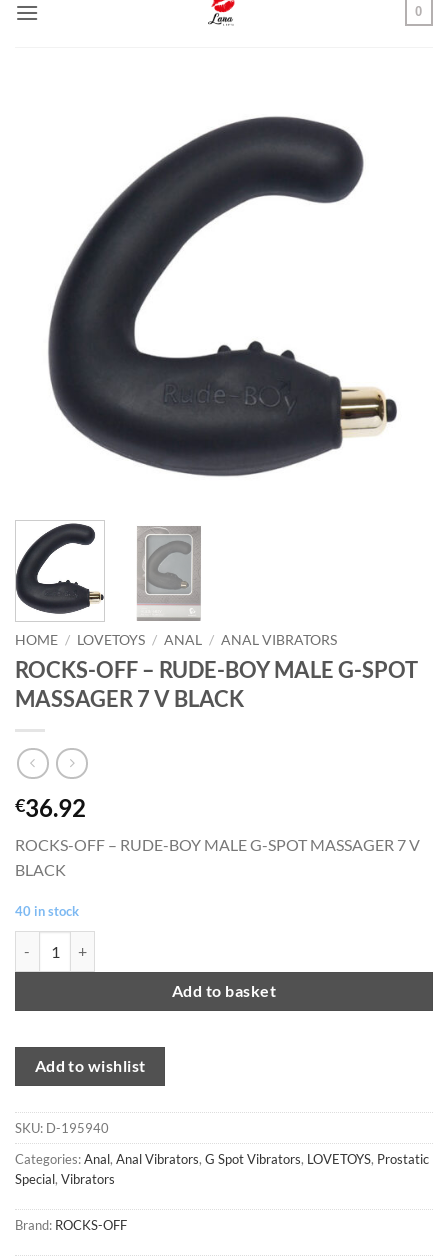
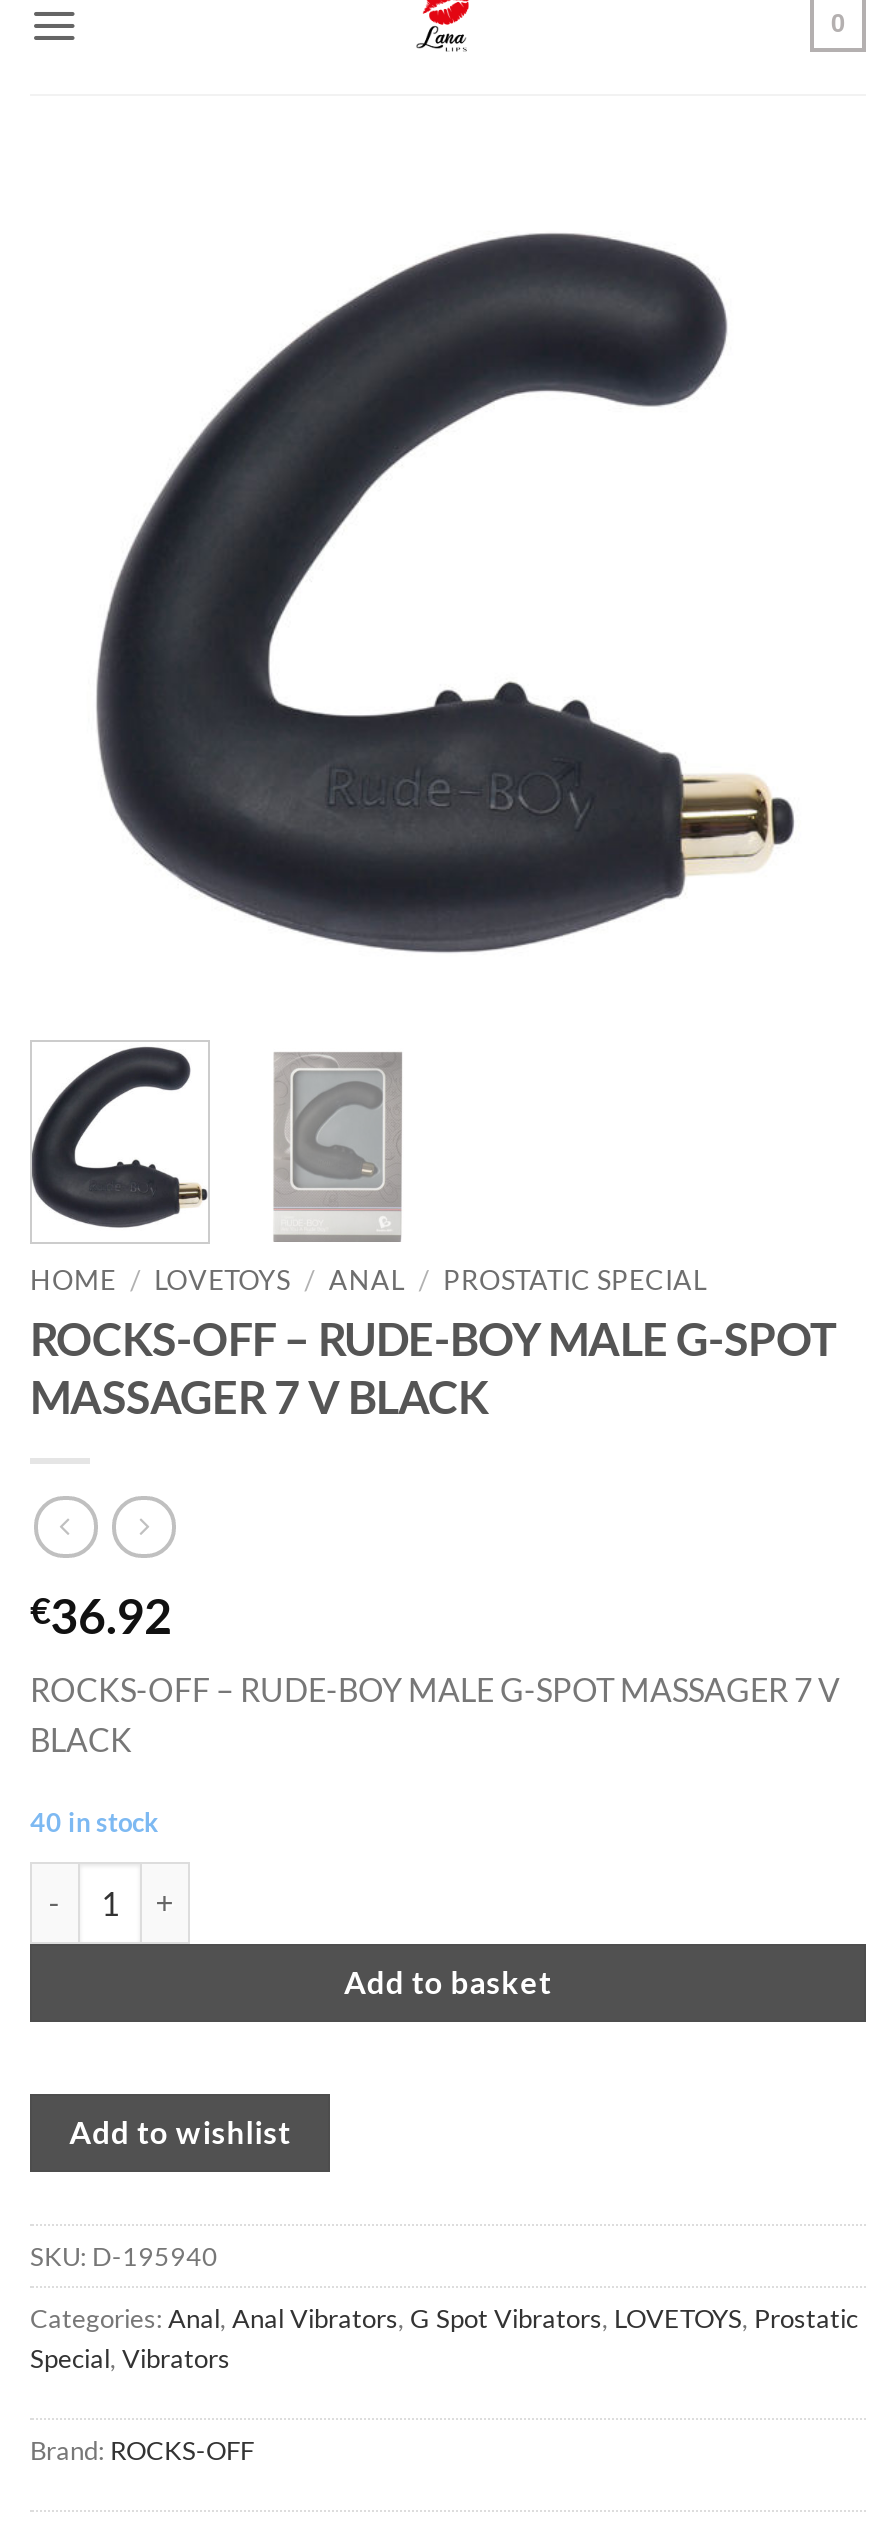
- HOME / LOVETOYS / ANAL / ANAL VIBRATORS
+ HOME / LOVETOYS / ANAL / PROSTATIC SPECIAL
